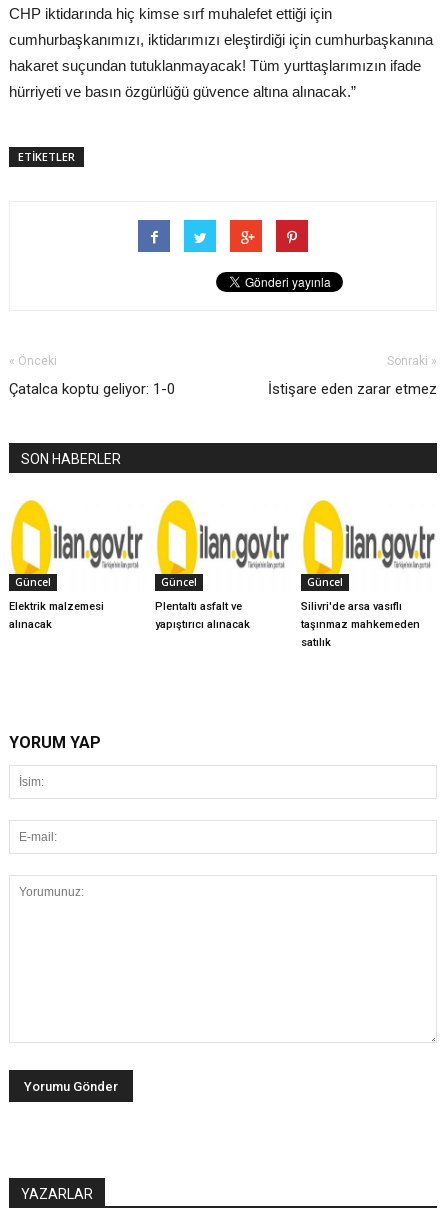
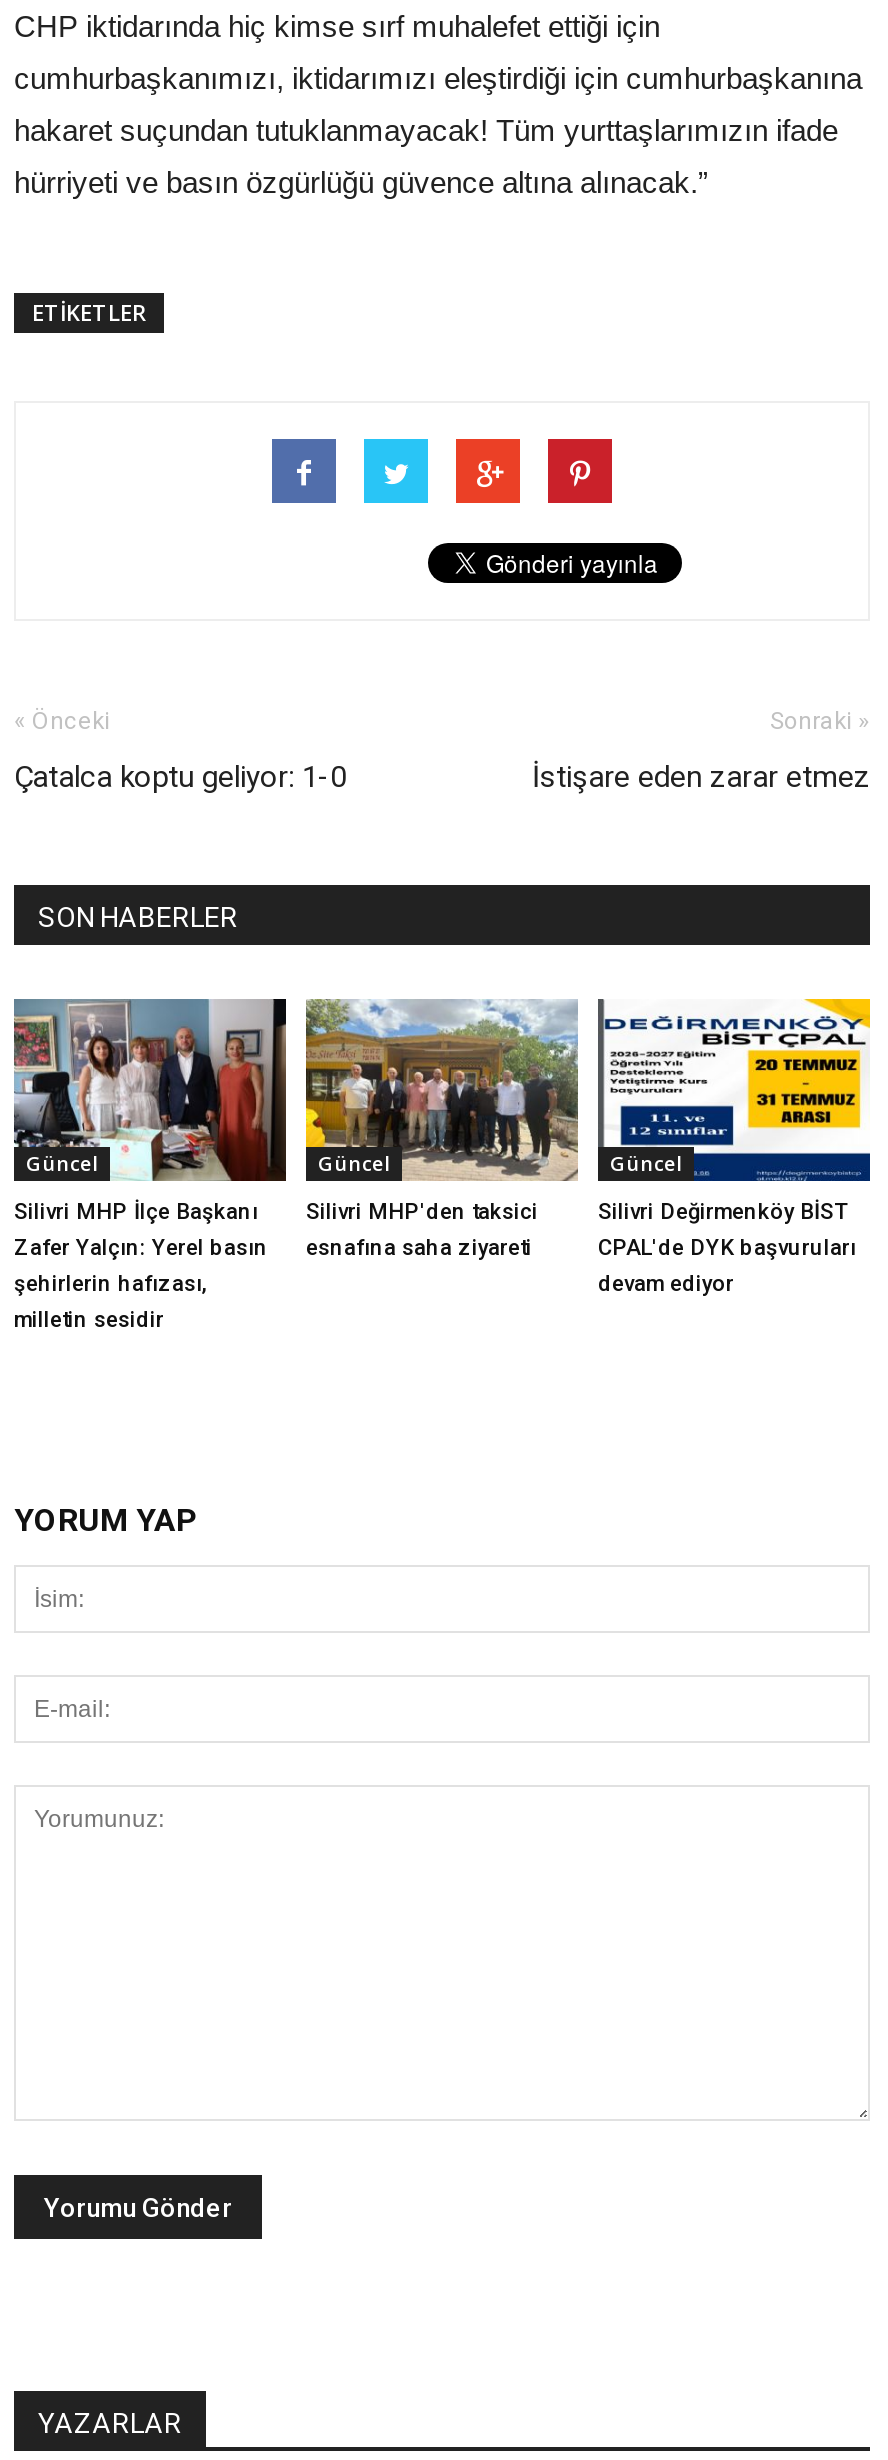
- [image]
- Elektrik malzemesi
- alınacak
+ [image]
+ Silivri MHP İlçe Başkanı
+ Zafer Yalçın: Yerel basın
+ şehirlerin hafızası,
+ milletin sesidir

- [image]
- Plentaltı asfalt ve
- yapıştırıcı alınacak
+ [image]
+ Silivri MHP'den taksici
+ esnafına saha ziyareti

- [image]
- Silivri'de arsa vasıflı
- taşınmaz mahkemeden
- satılık
+ [image]
+ Silivri Değirmenköy BİST
+ CPAL'de DYK başvuruları
+ devam ediyor
